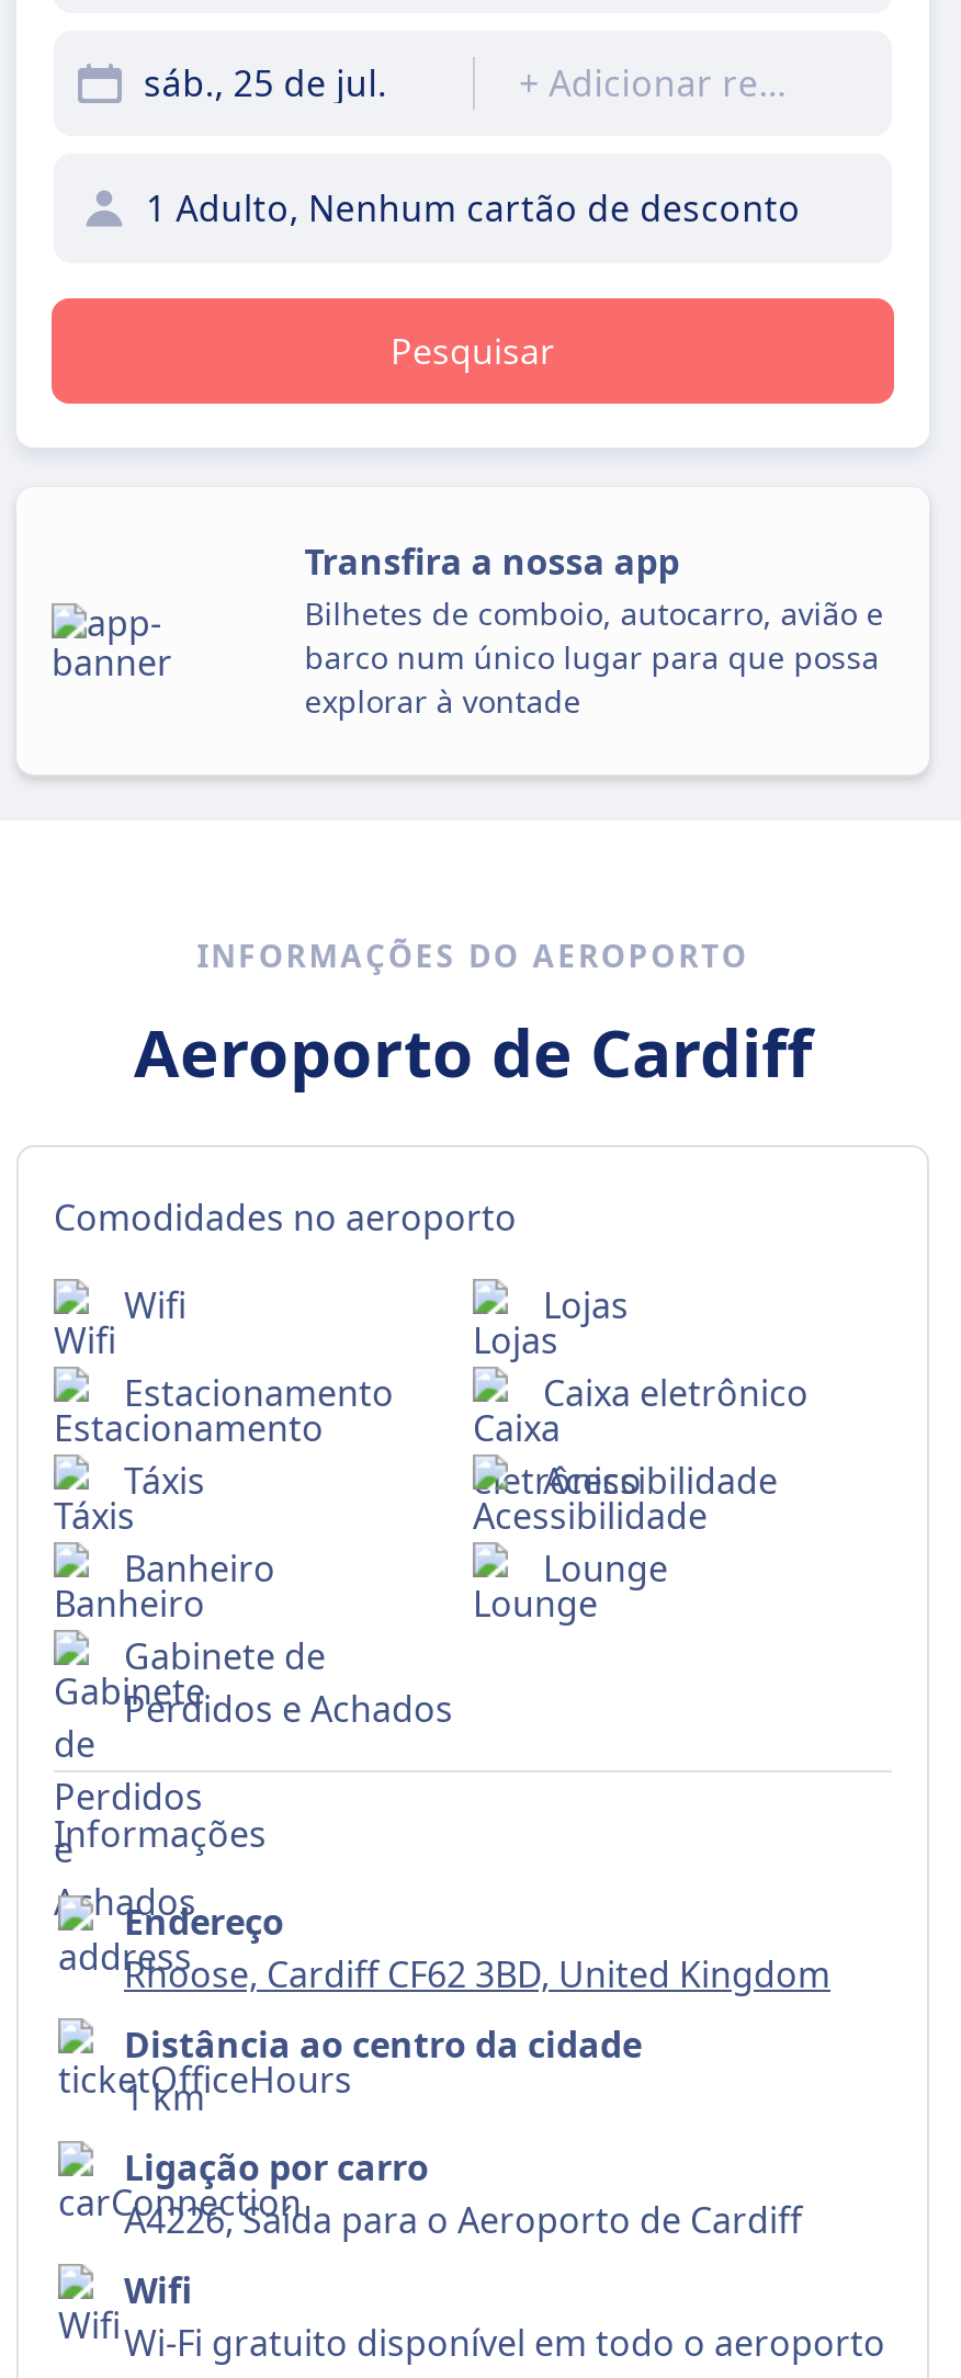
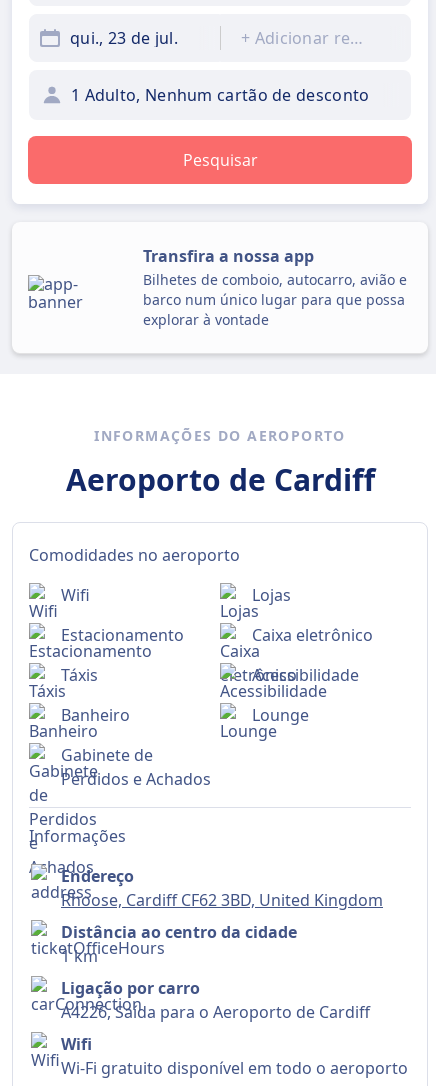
- sáb., 25 de jul.
+ qui., 23 de jul.
